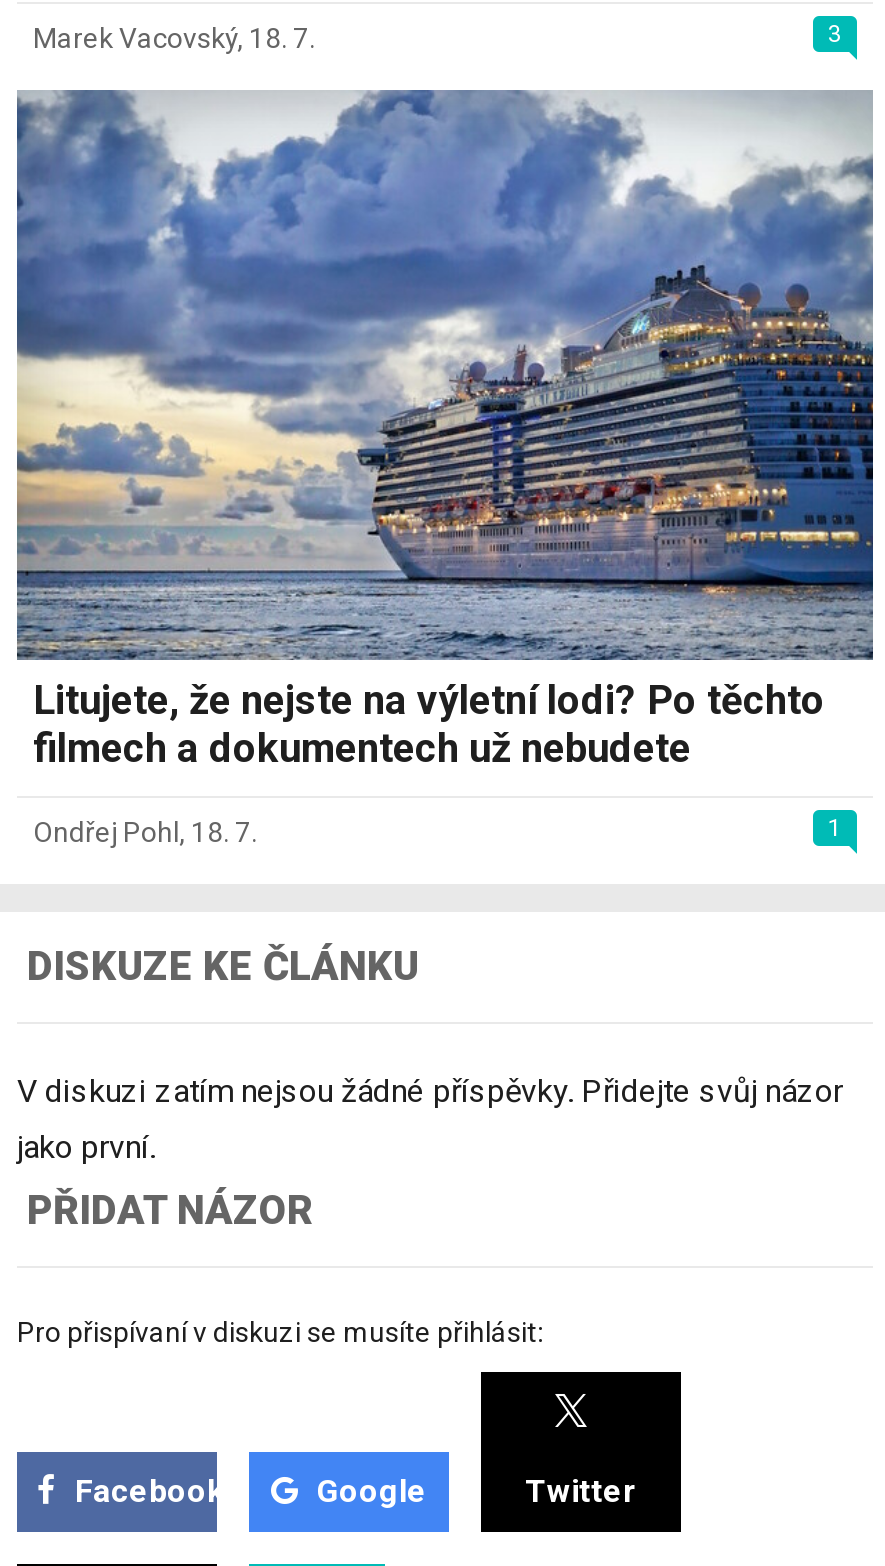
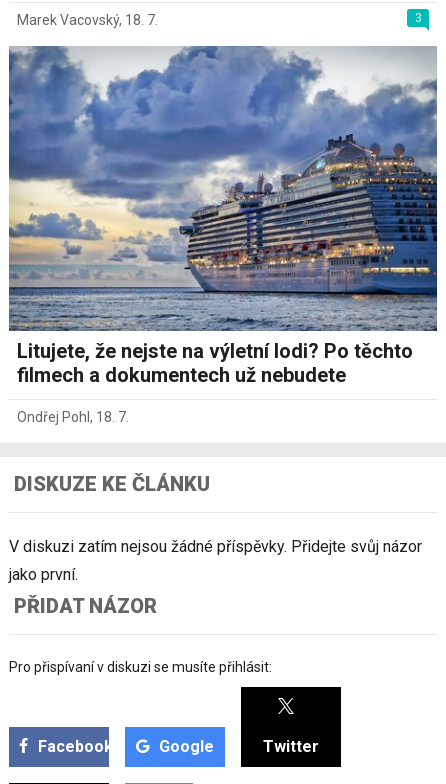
- 1
